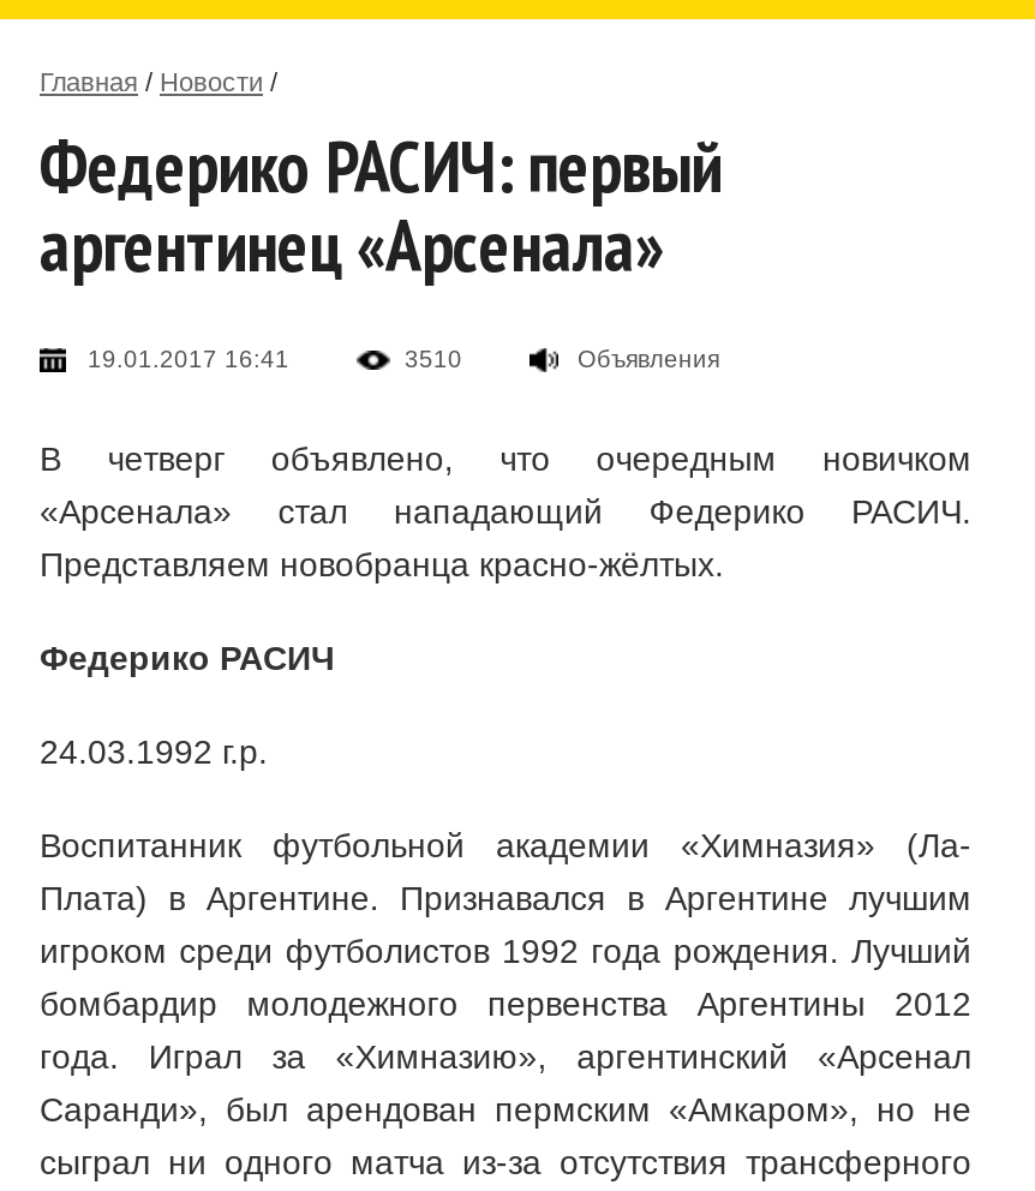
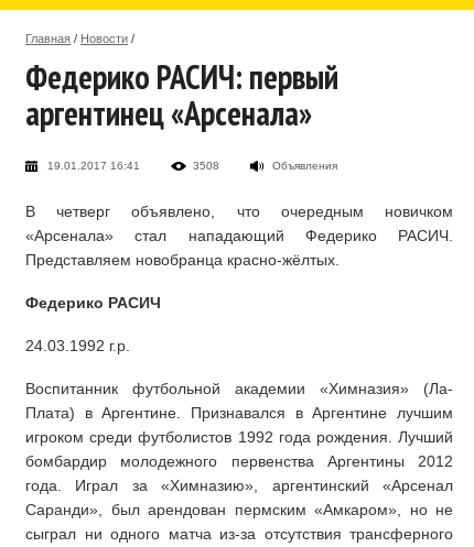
- 3510
+ 3508
